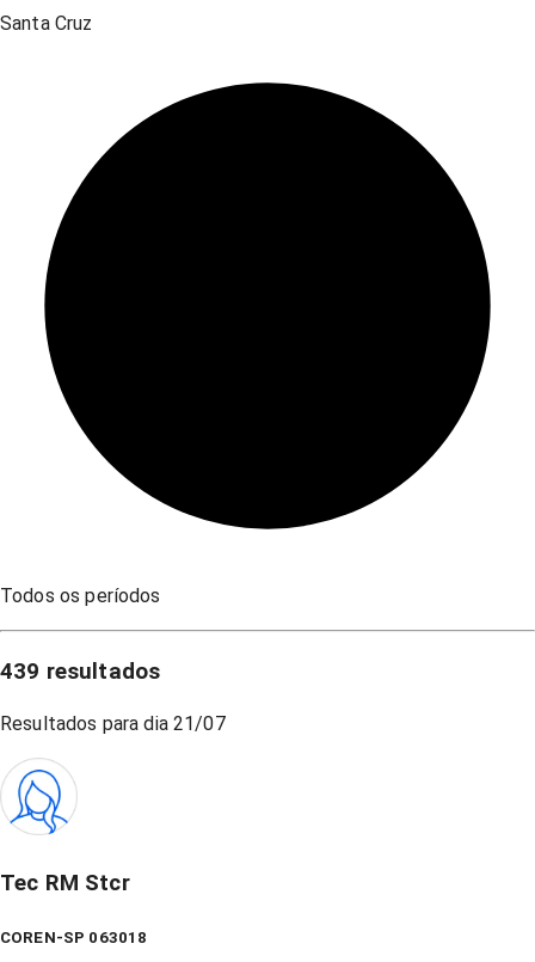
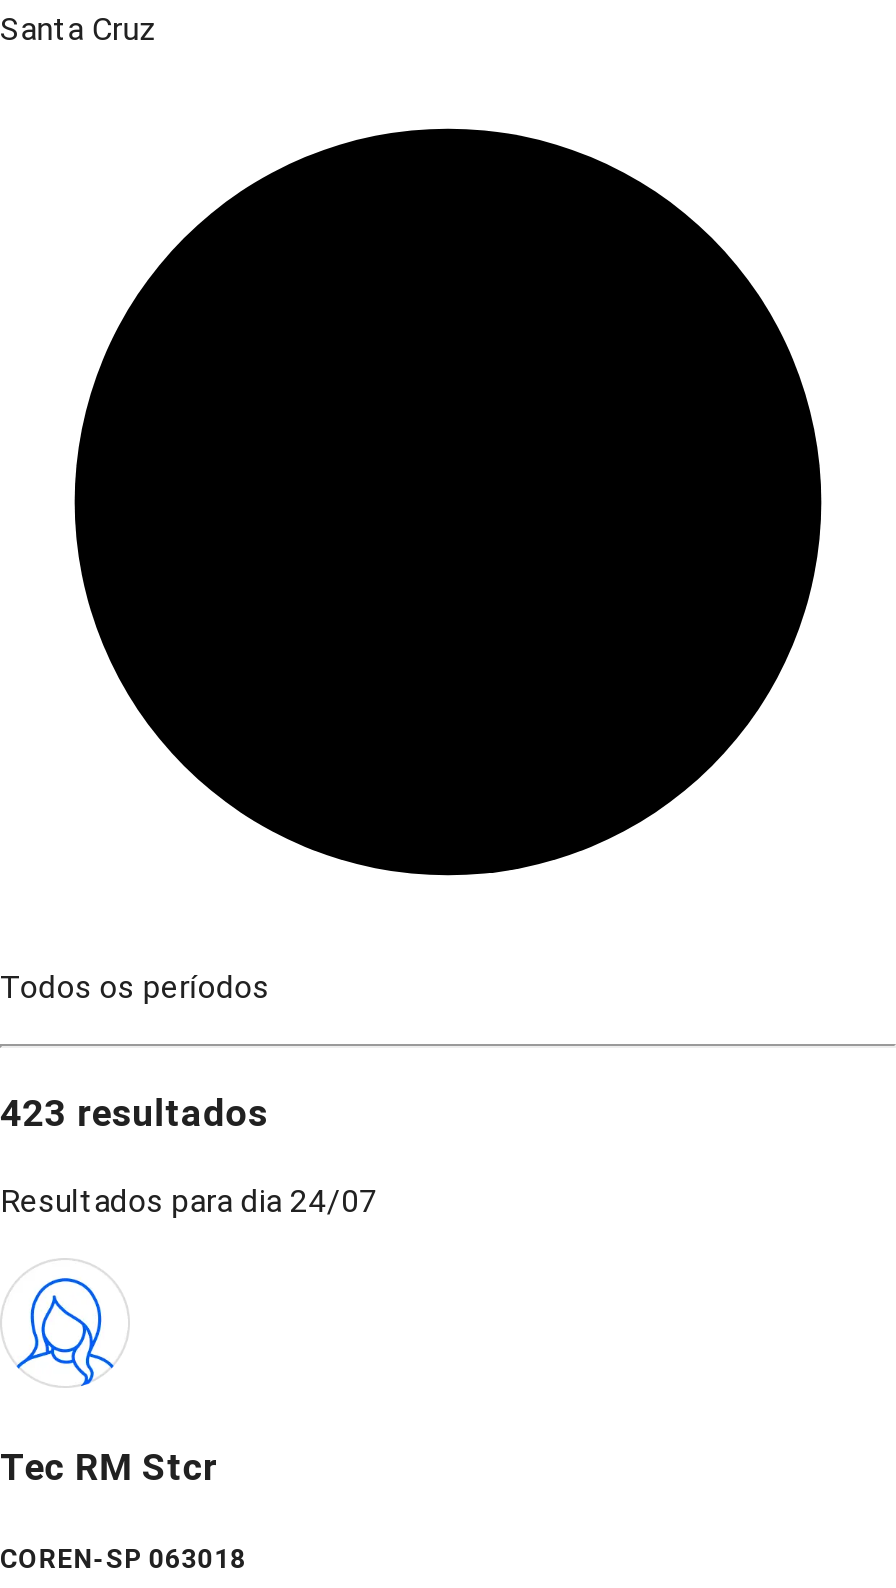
- 439 resultados
+ 423 resultados

- Resultados para dia 21/07
+ Resultados para dia 24/07
